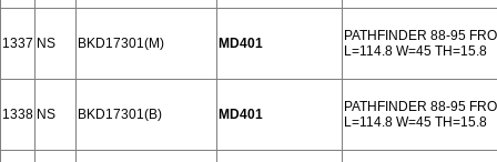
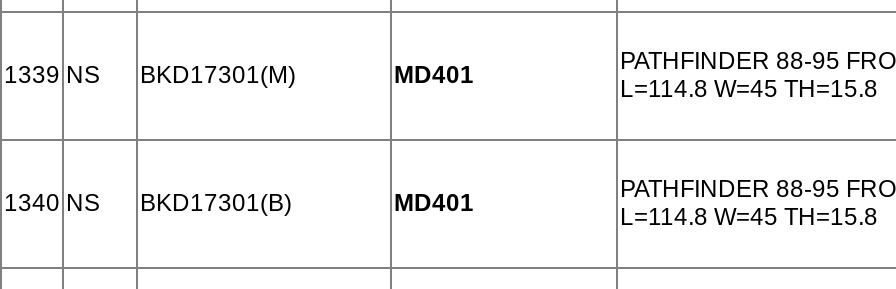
- 1337 NS BKD17301(M)
+ 1339 NS BKD17301(M)

- 1338 NS BKD17301(B)
+ 1340 NS BKD17301(B)
